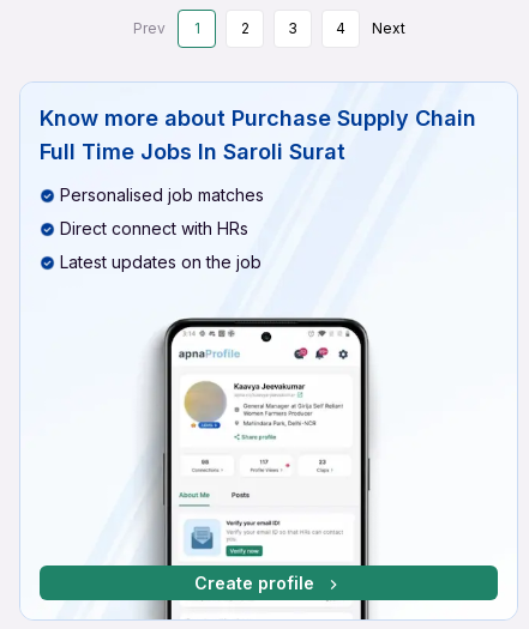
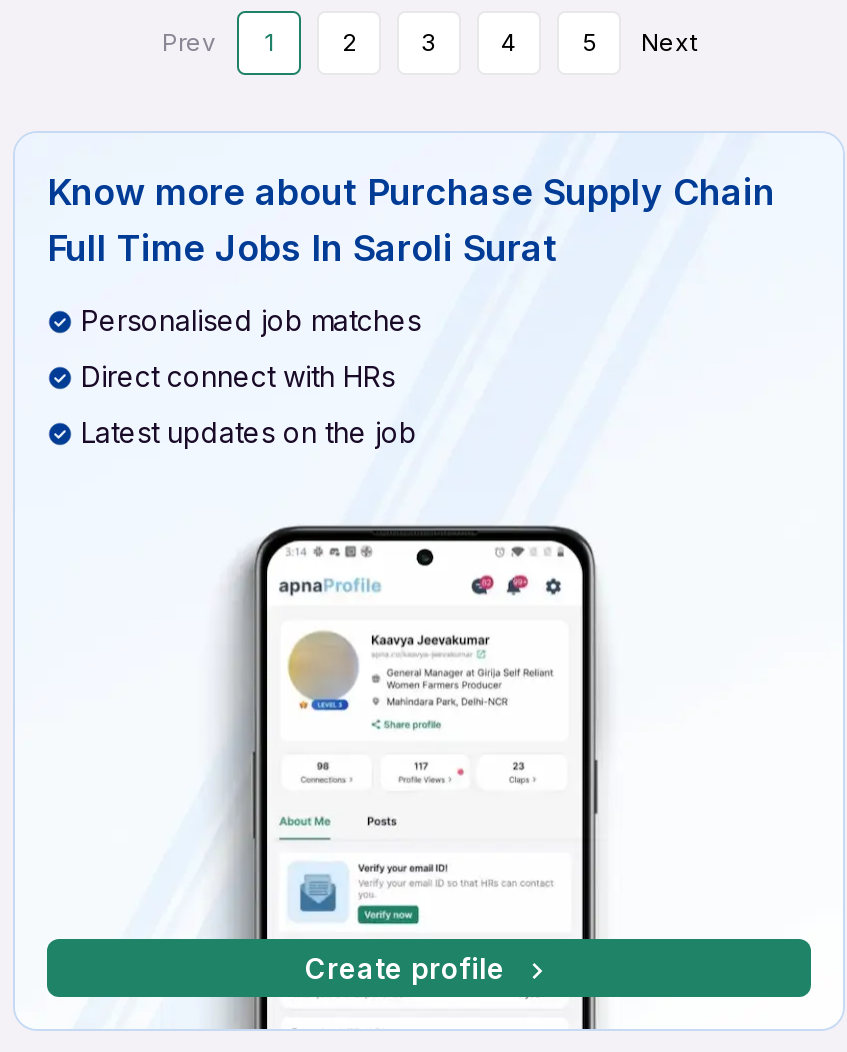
+ 5
